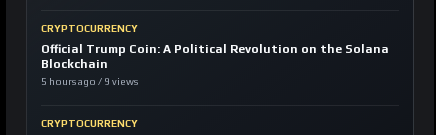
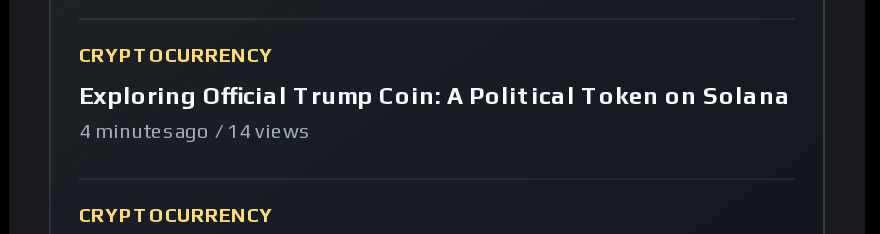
- Official Trump Coin: A Political Revolution on the Solana
- Blockchain
- 5 hours ago / 9 views
+ Exploring Official Trump Coin: A Political Token on Solana
+ 4 minutes ago / 14 views
